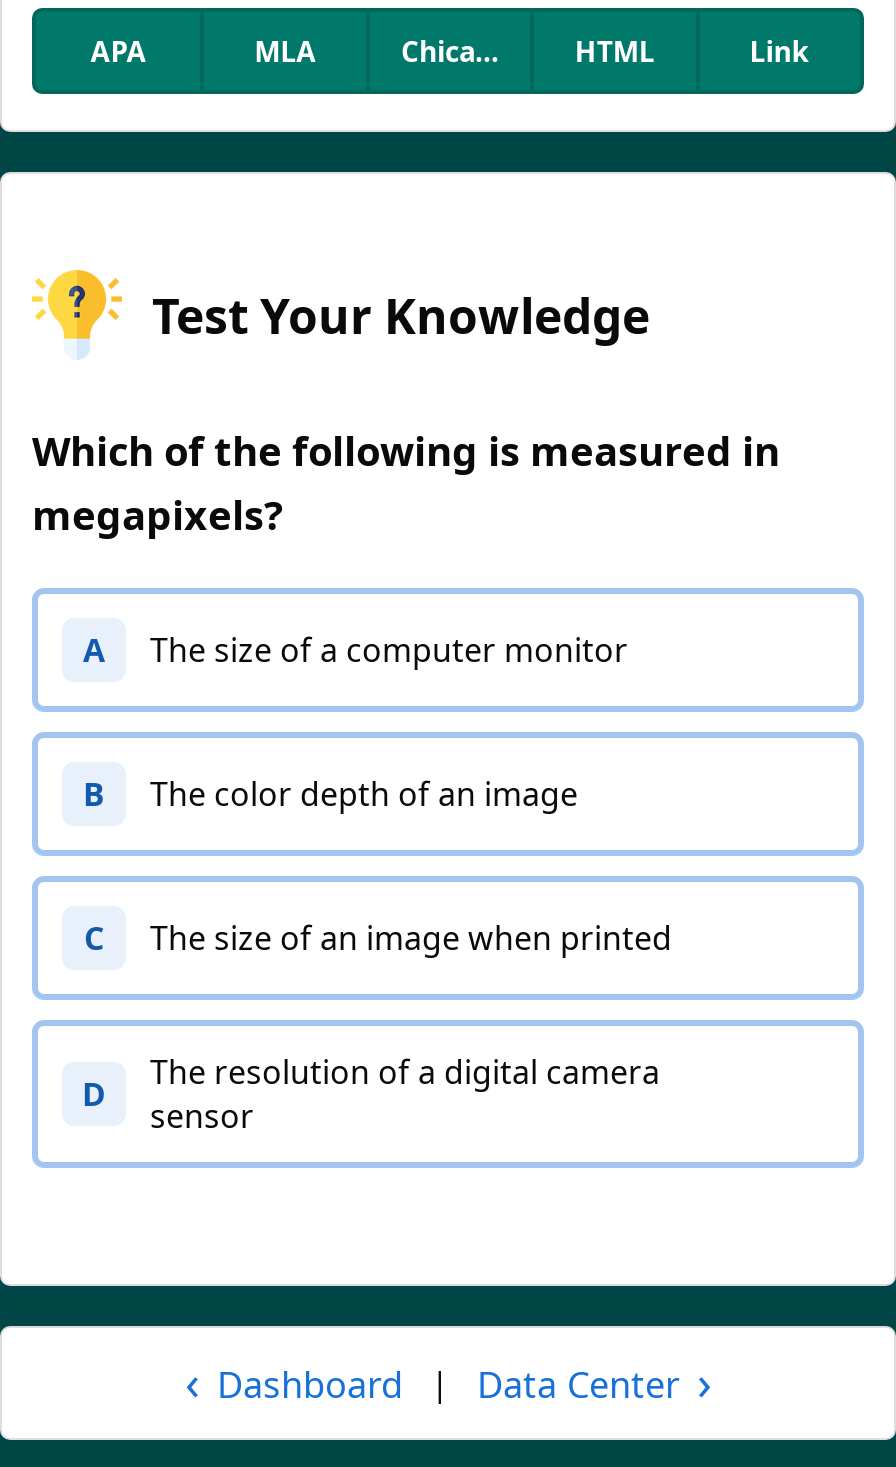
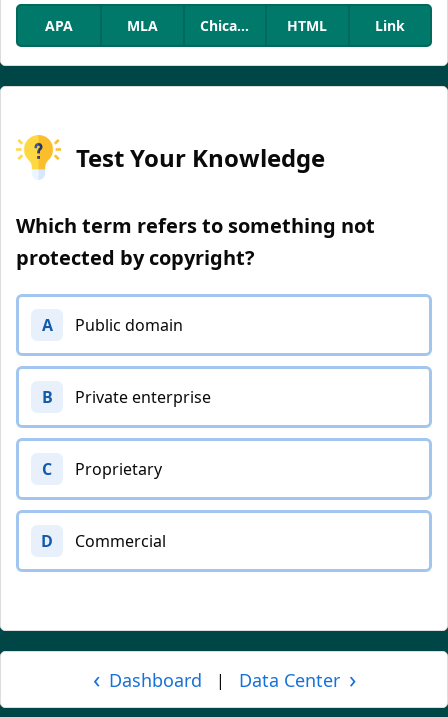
- Which of the following is measured in
- megapixels?
+ Which term refers to something not
+ protected by copyright?

- The size of a computer monitor
+ Public domain

- The color depth of an image
+ Private enterprise

- The size of an image when printed
+ Proprietary

- The resolution of a digital camera
- sensor
+ Commercial
